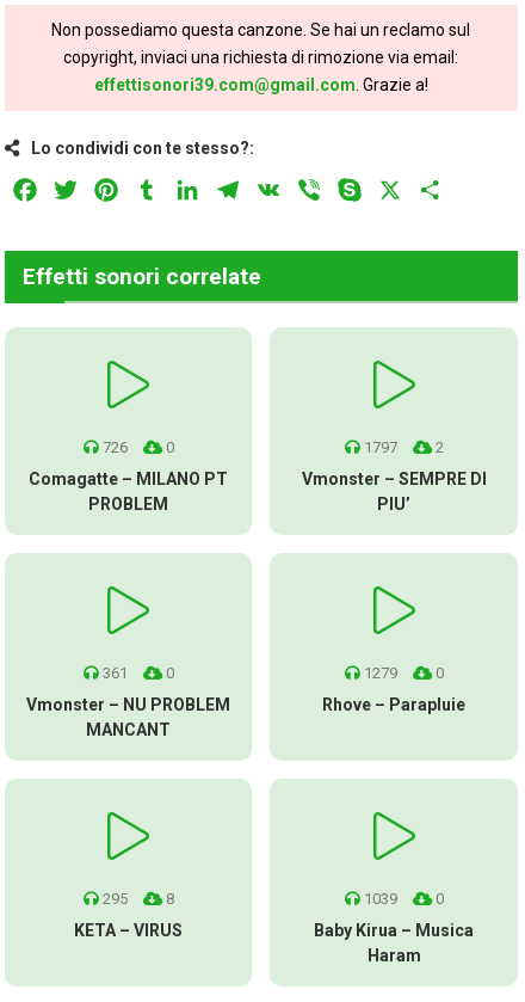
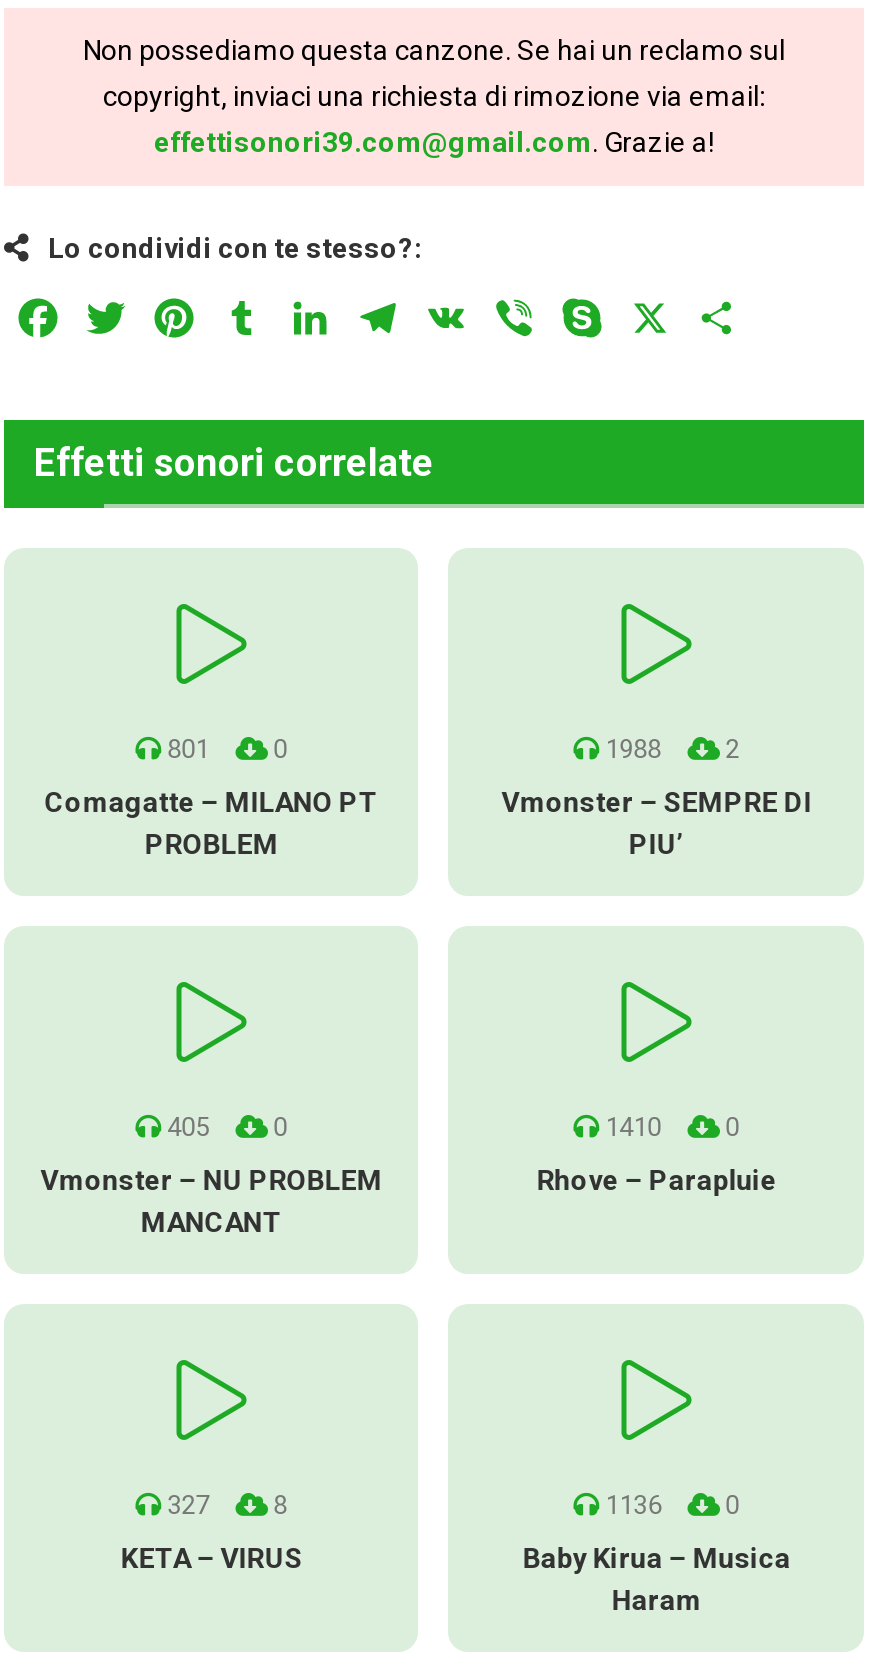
- 726 0
+ 801 0

- 1797 2
+ 1988 2

- 361 0
+ 405 0

- 1279 0
+ 1410 0

- 295 8
+ 327 8

- 1039 0
+ 1136 0
